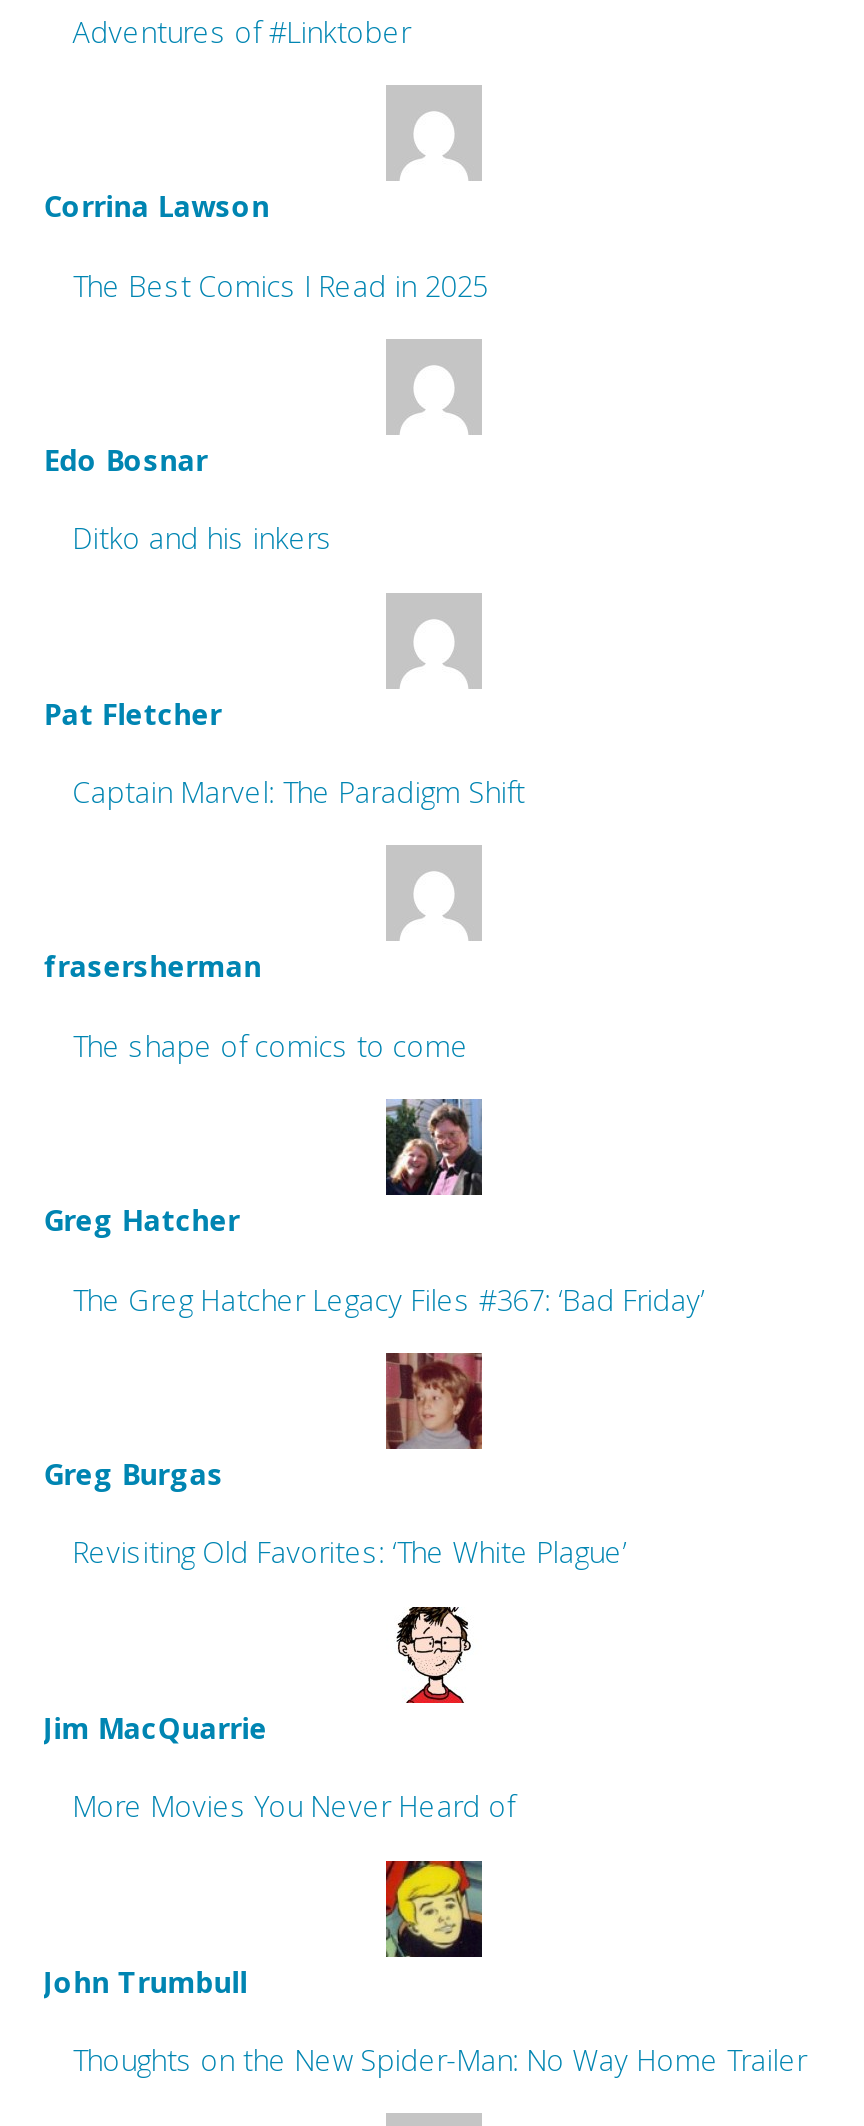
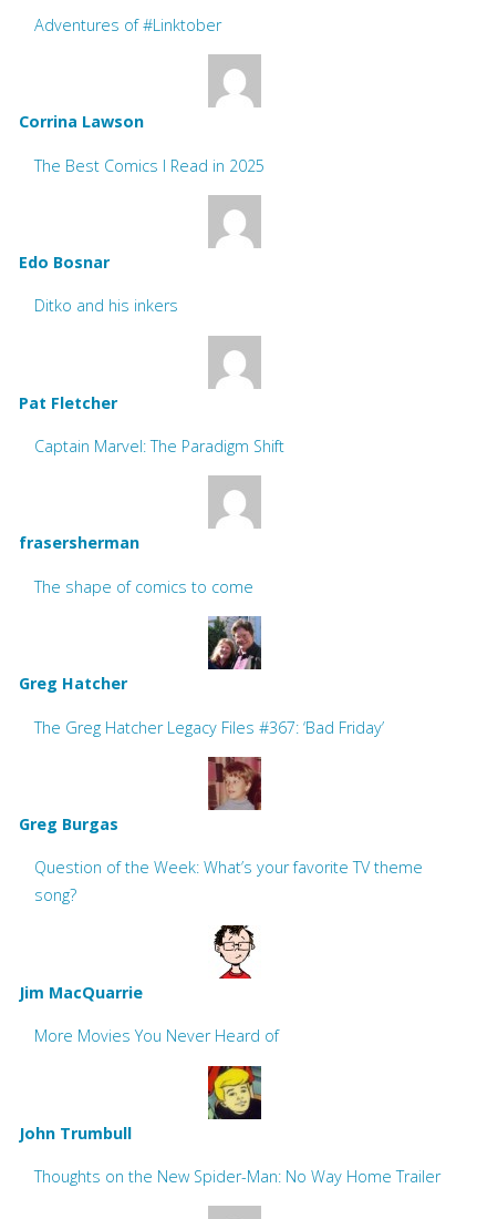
- Revisiting Old Favorites: ‘The White Plague’
+ Question of the Week: What’s your favorite TV theme
+ song?
